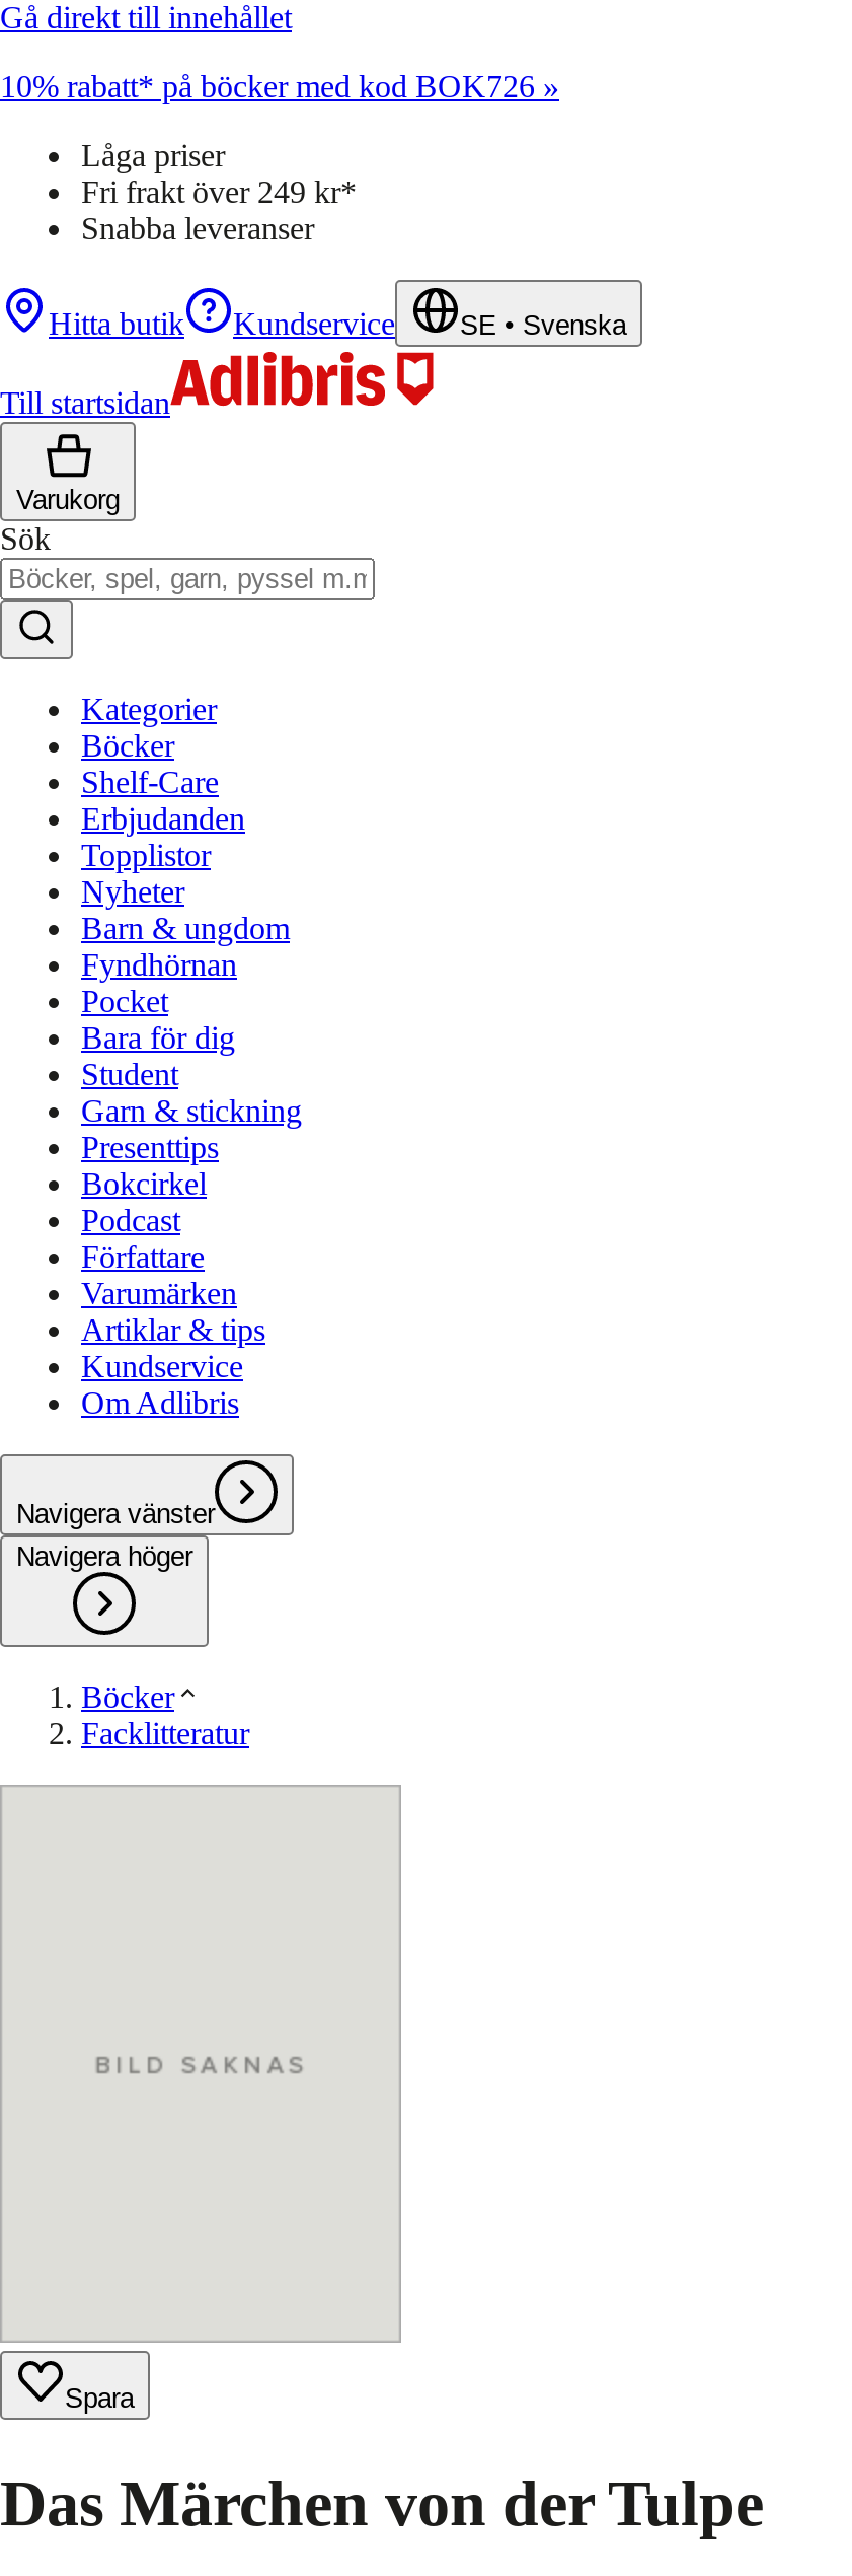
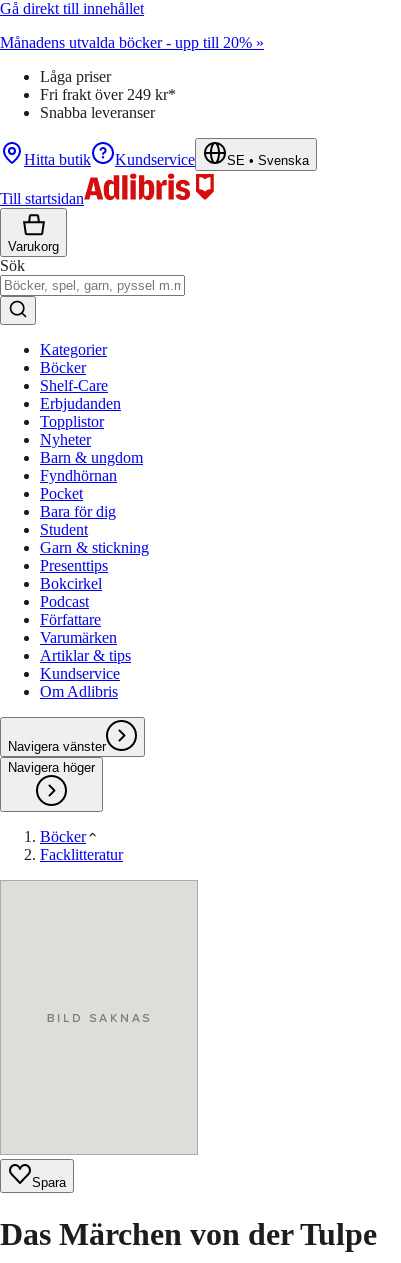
- 10% rabatt* på böcker med kod BOK726 »
+ Månadens utvalda böcker - upp till 20% »
